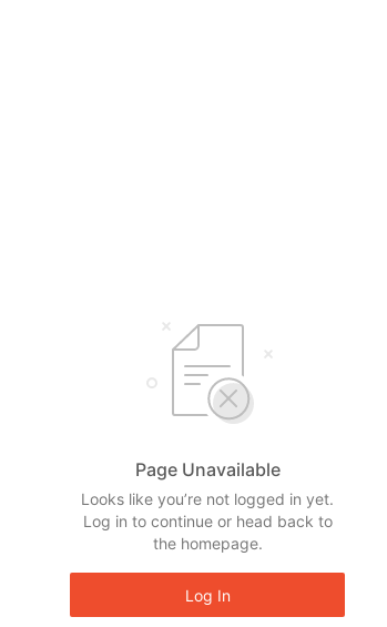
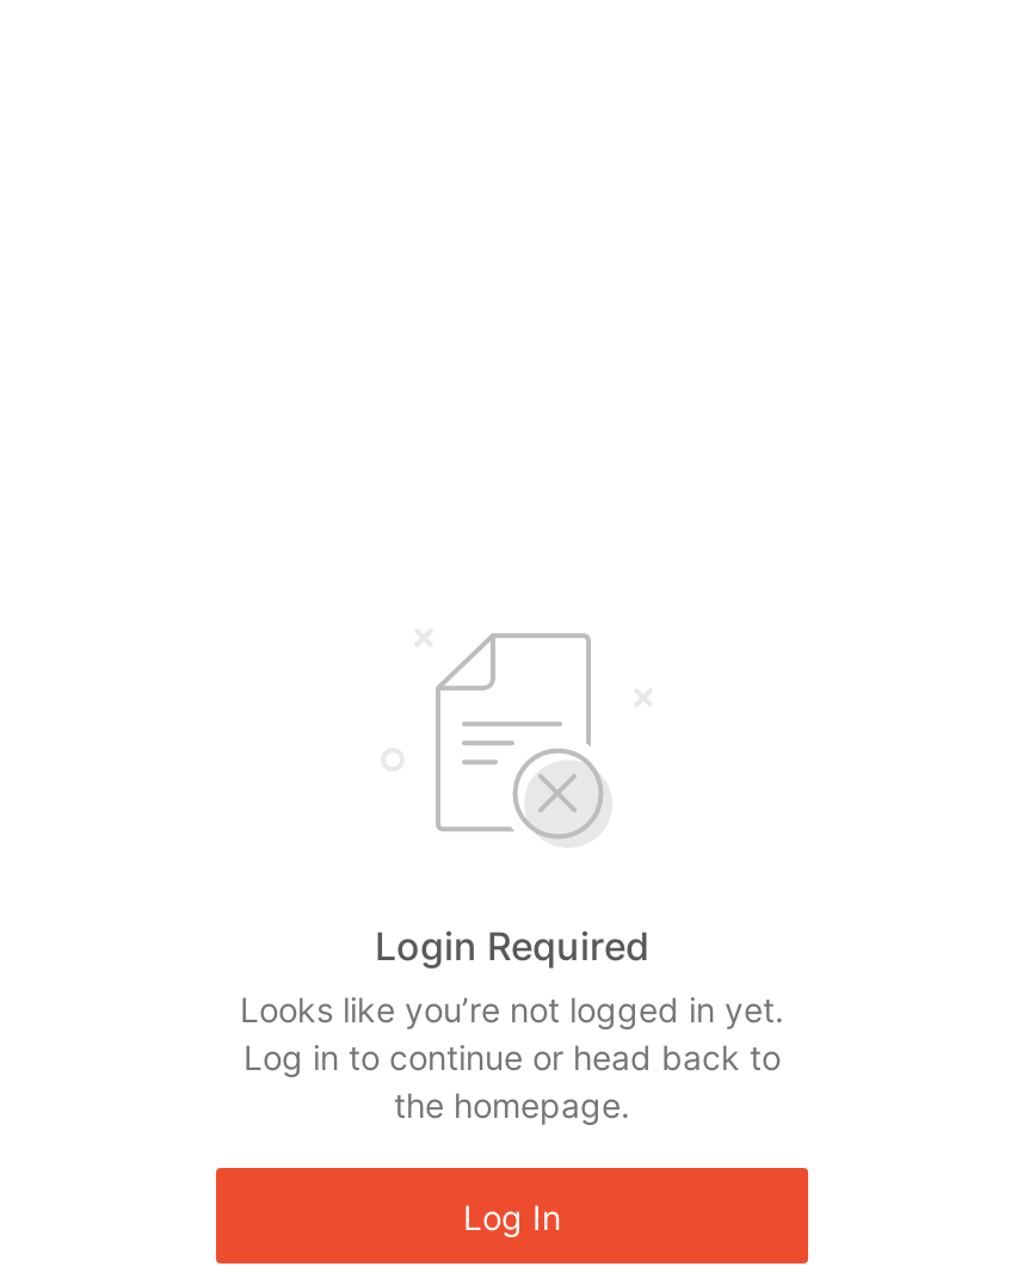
- Page Unavailable
+ Login Required
